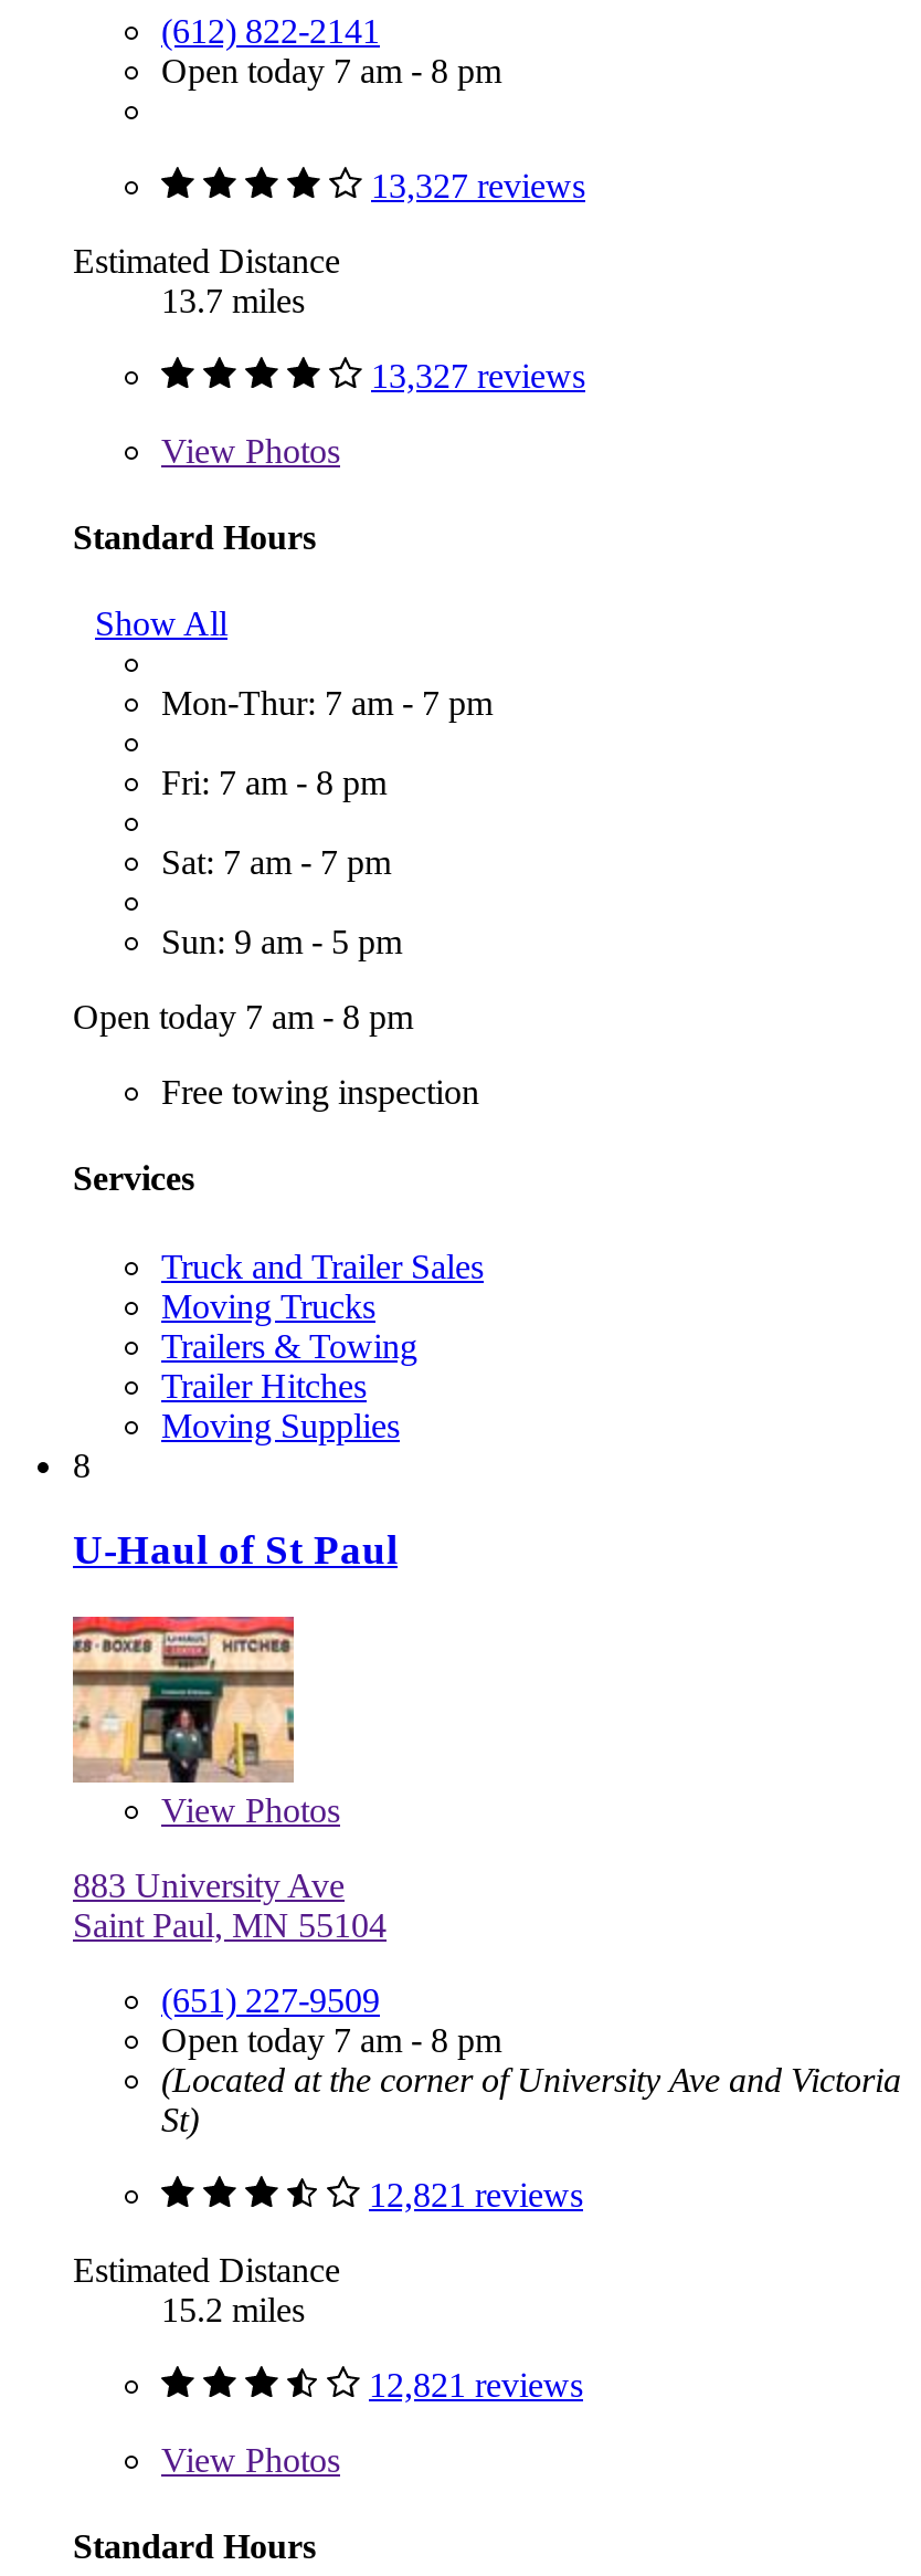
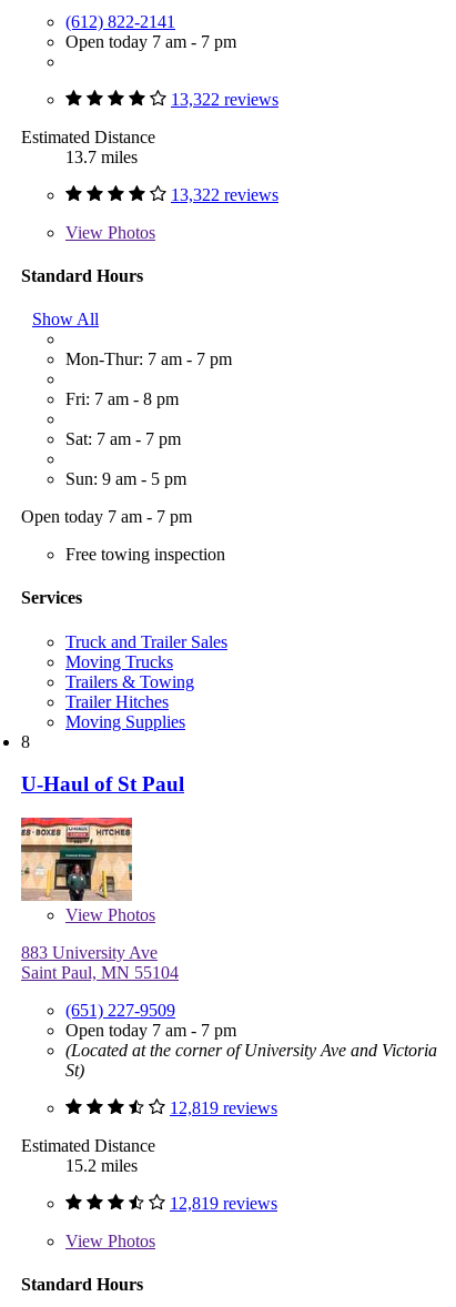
- Open today 7 am - 8 pm
+ Open today 7 am - 7 pm

- 13,327 reviews
+ 13,322 reviews

- 13,327 reviews
+ 13,322 reviews

- Open today 7 am - 8 pm
+ Open today 7 am - 7 pm

- Open today 7 am - 8 pm
+ Open today 7 am - 7 pm

- 12,821 reviews
+ 12,819 reviews

- 12,821 reviews
+ 12,819 reviews
